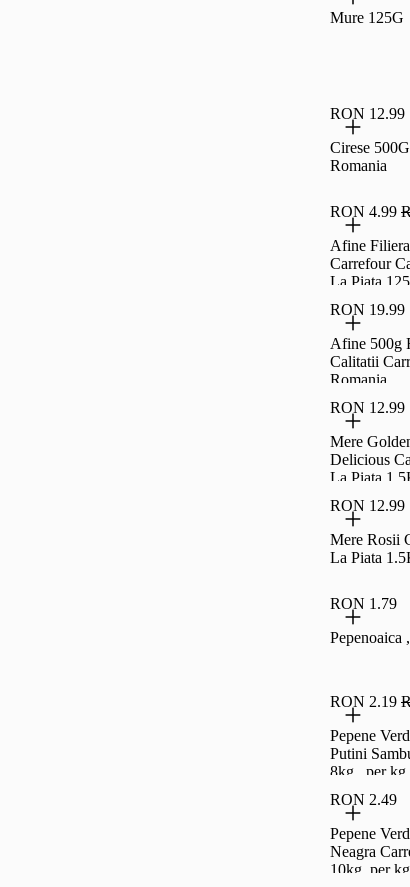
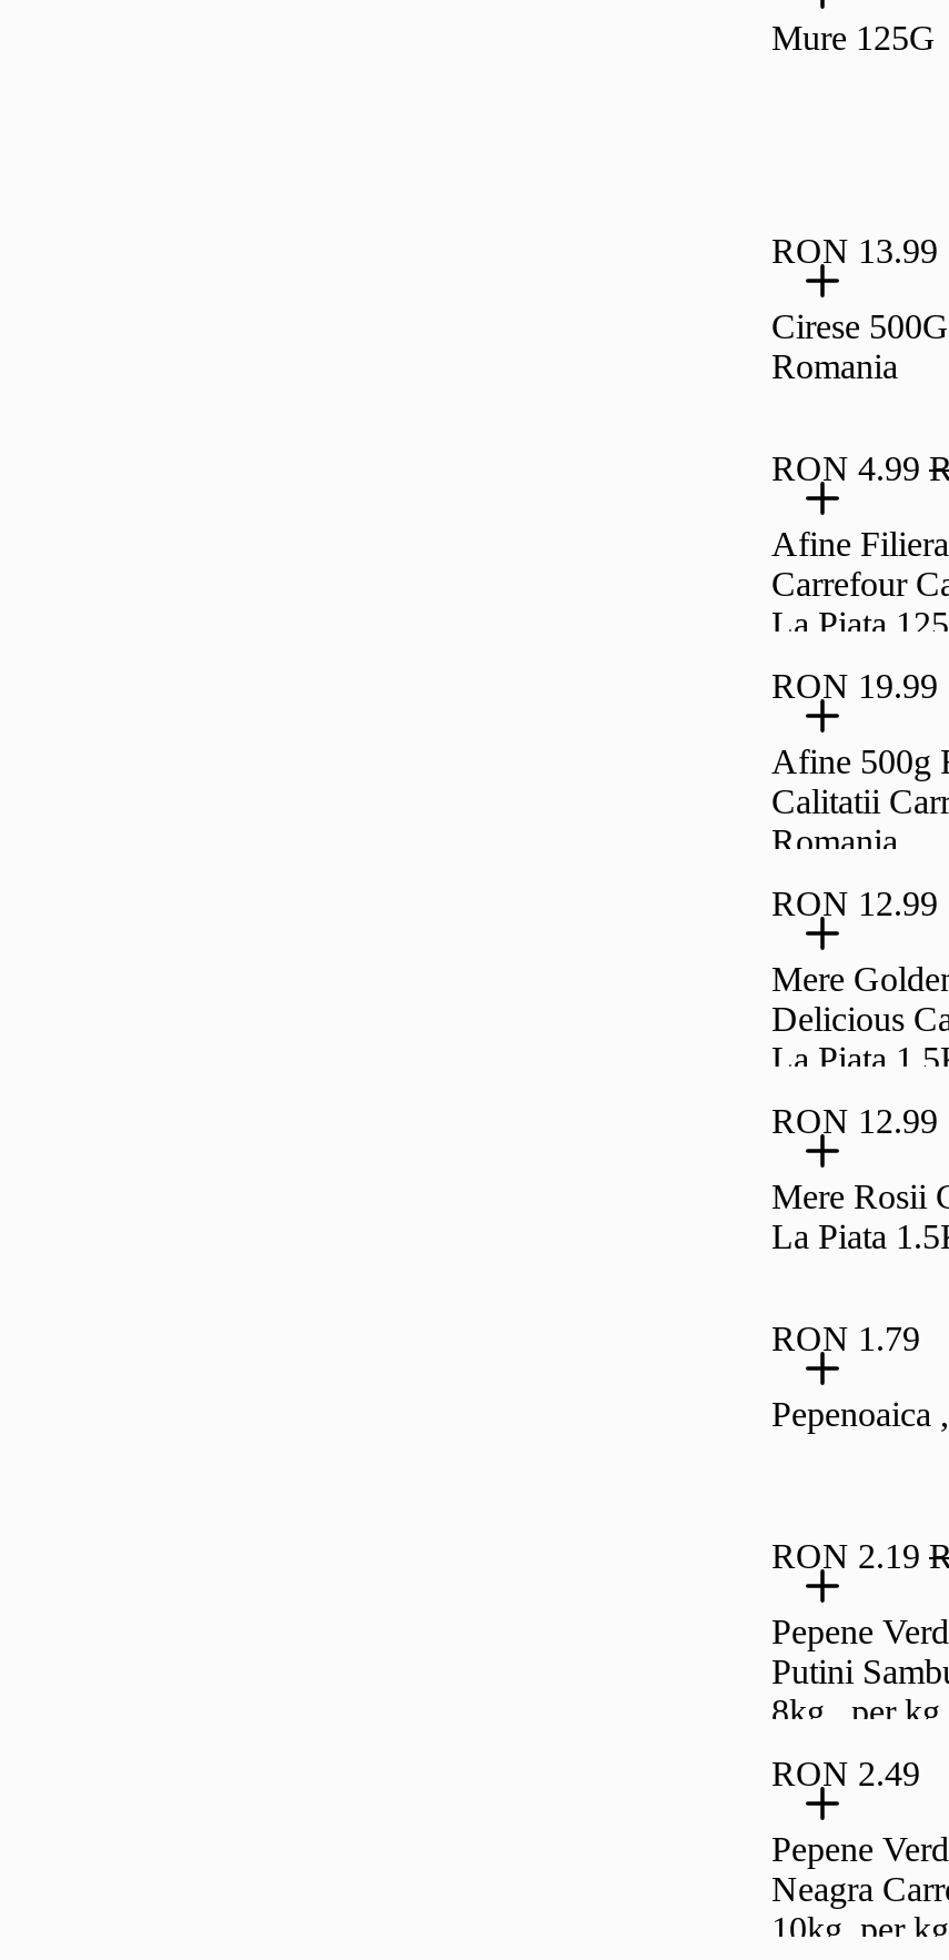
- RON 12.99
+ RON 13.99
